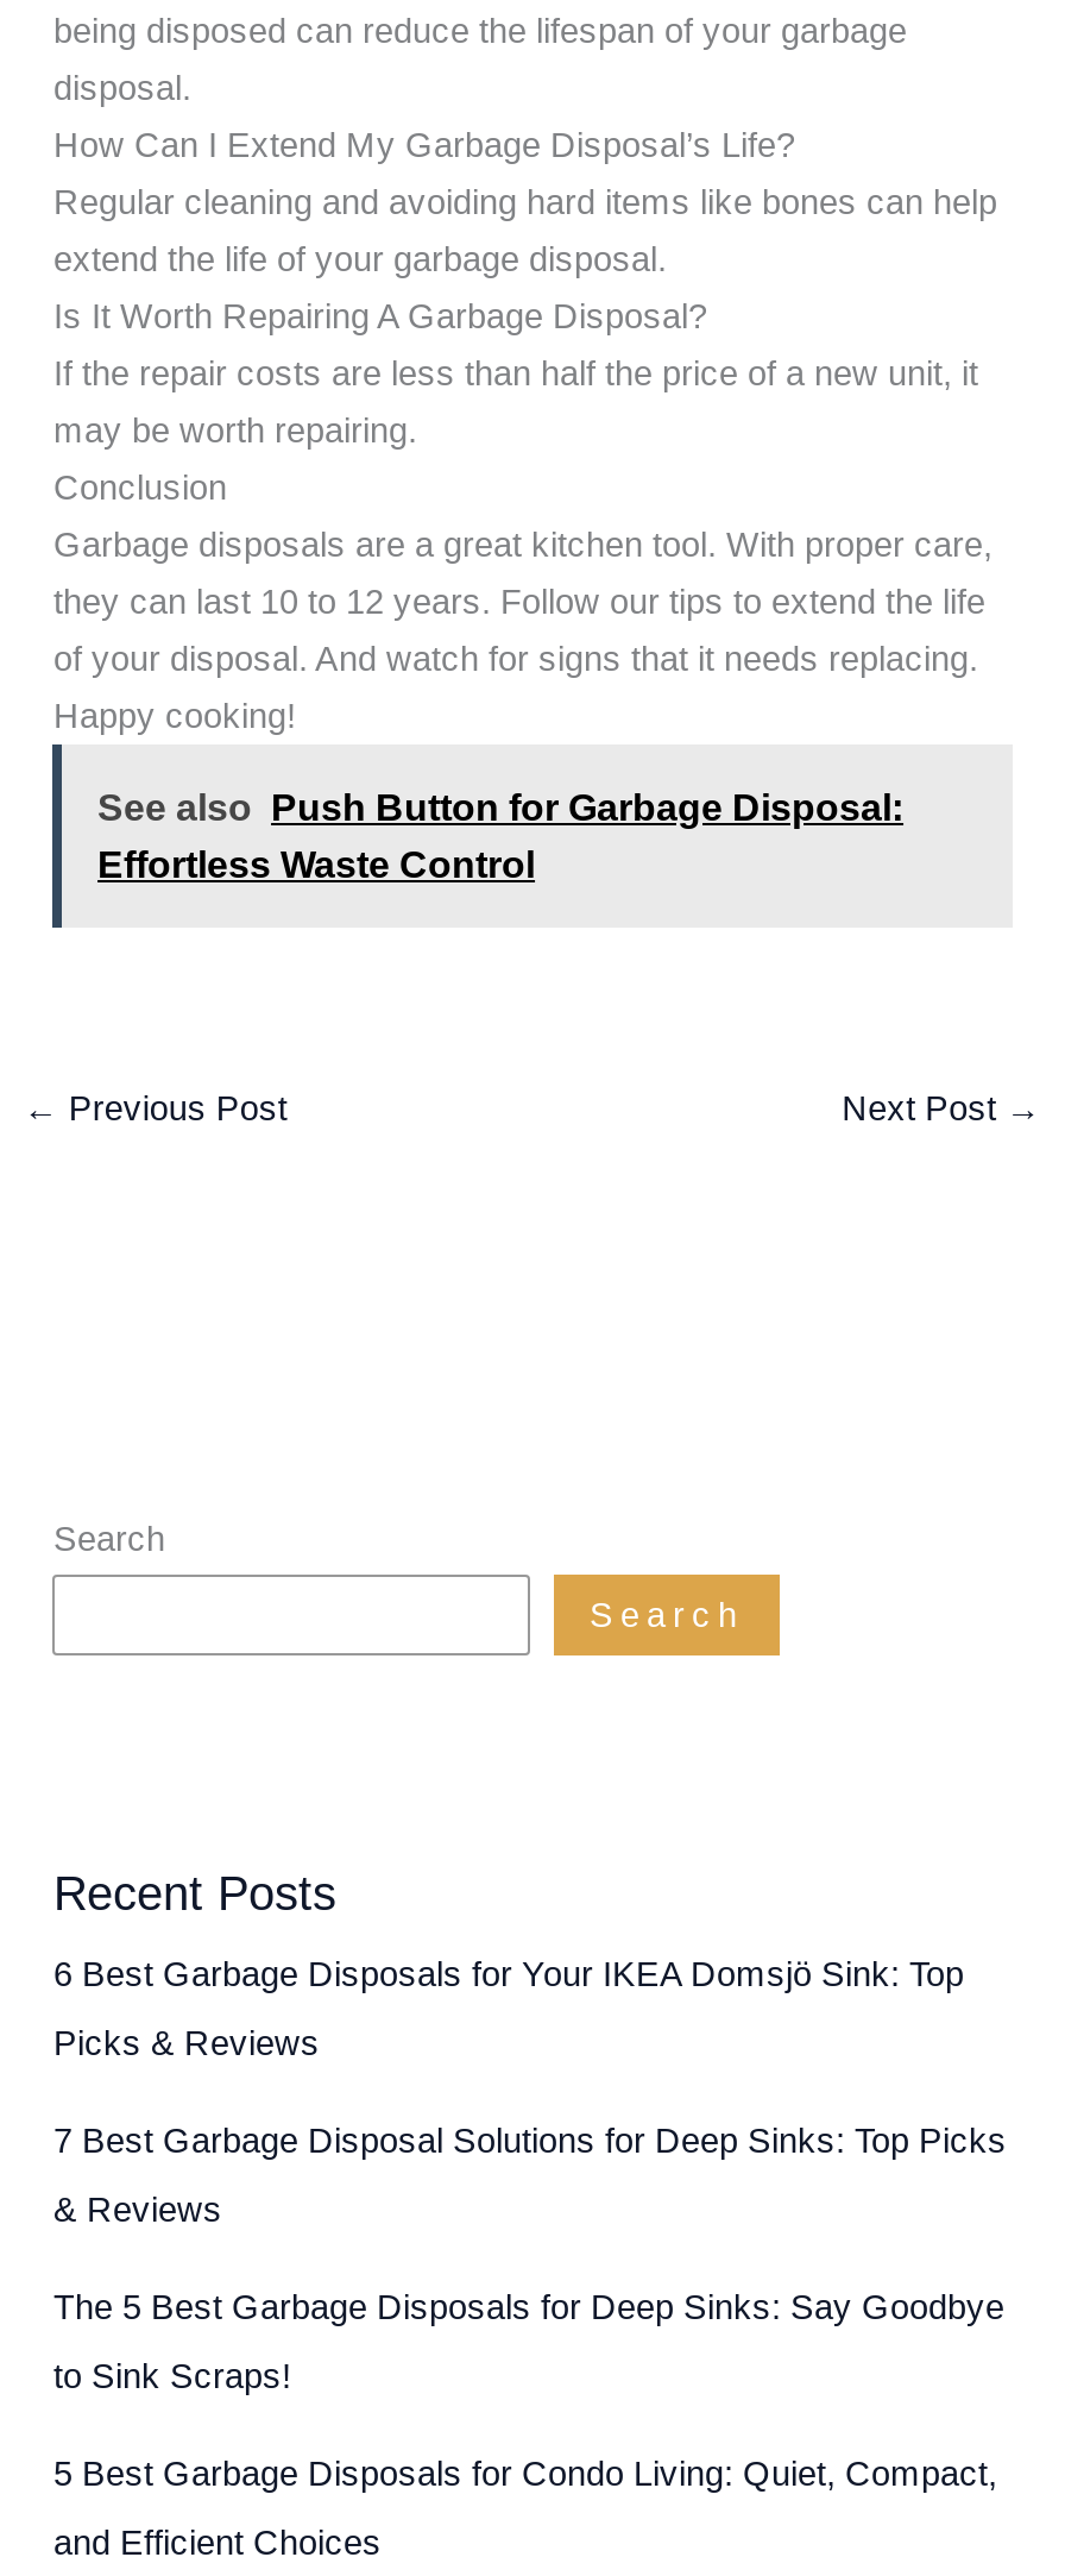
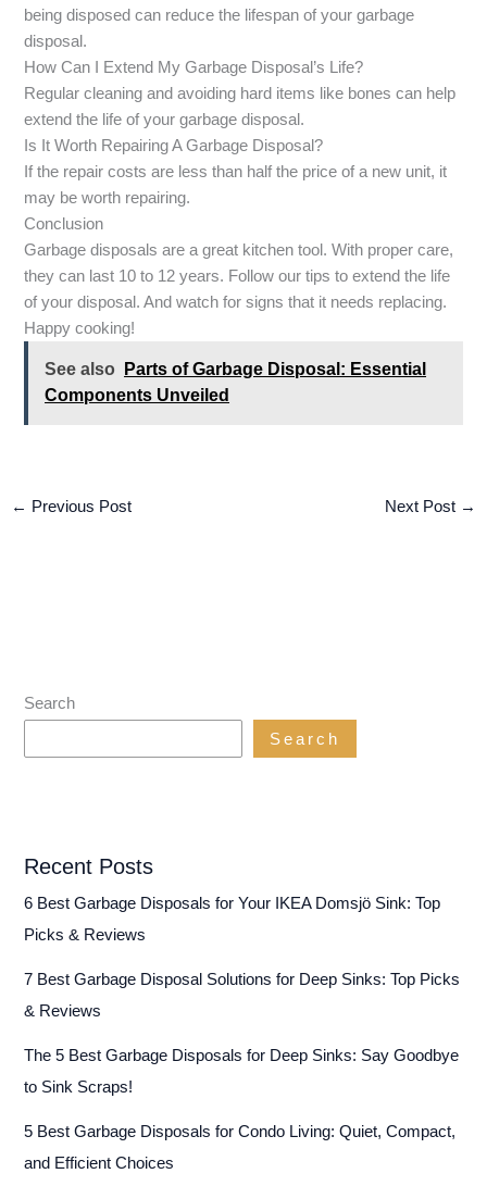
- See also Push Button for Garbage Disposal:
- Effortless Waste Control
+ See also Parts of Garbage Disposal: Essential
+ Components Unveiled
